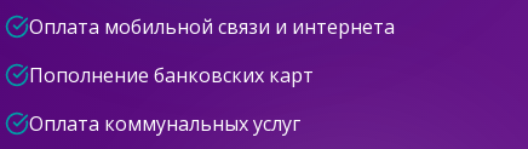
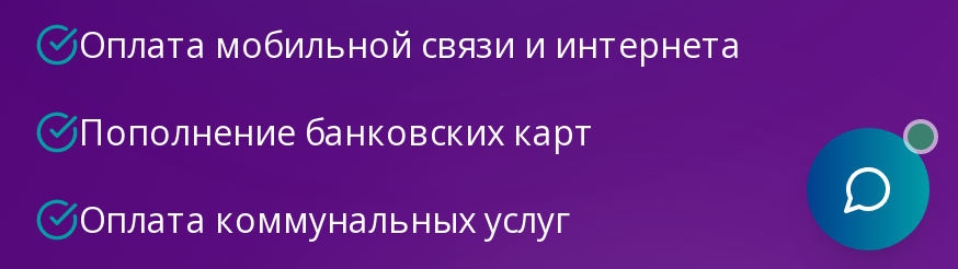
+ [image]
